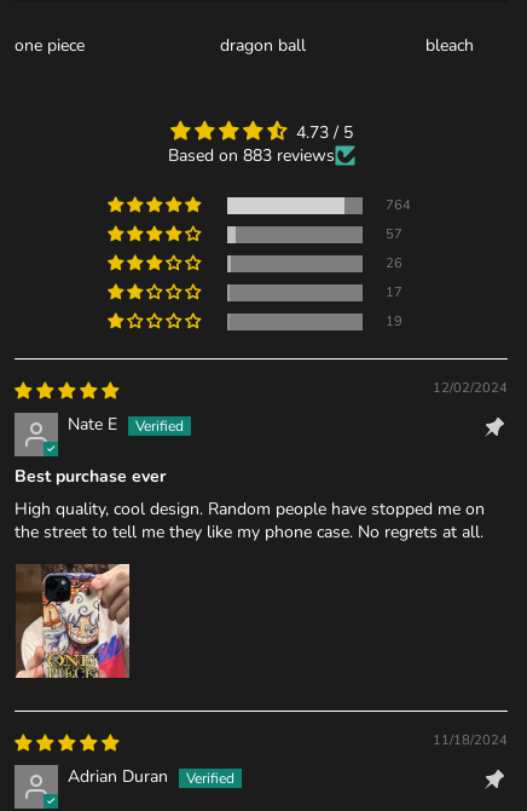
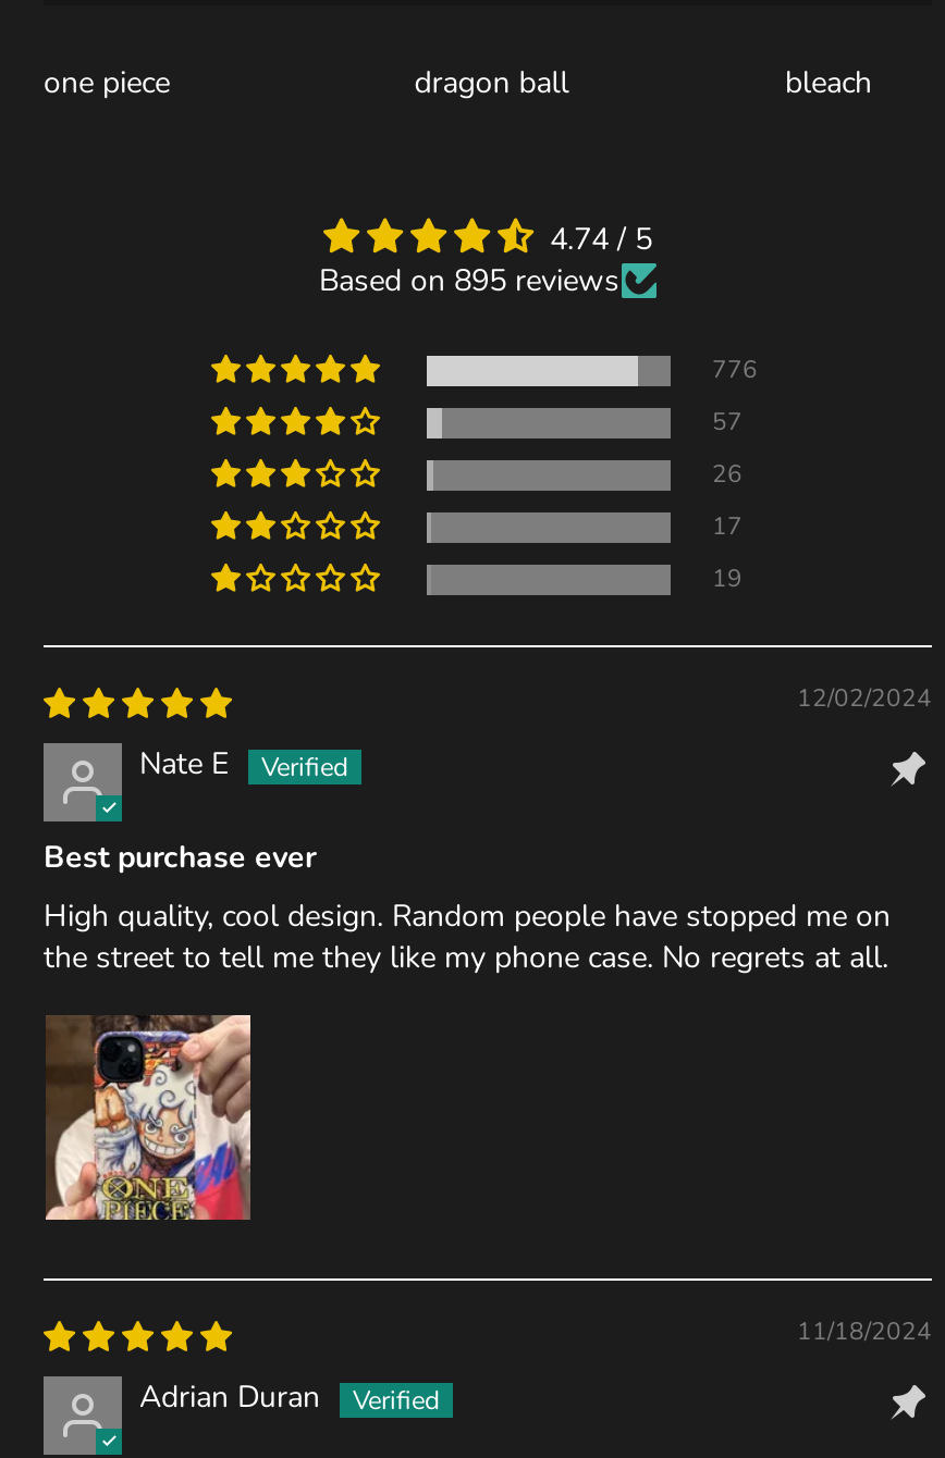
- 4.73 / 5
+ 4.74 / 5

- Based on 883 reviews
+ Based on 895 reviews

- 764
+ 776
